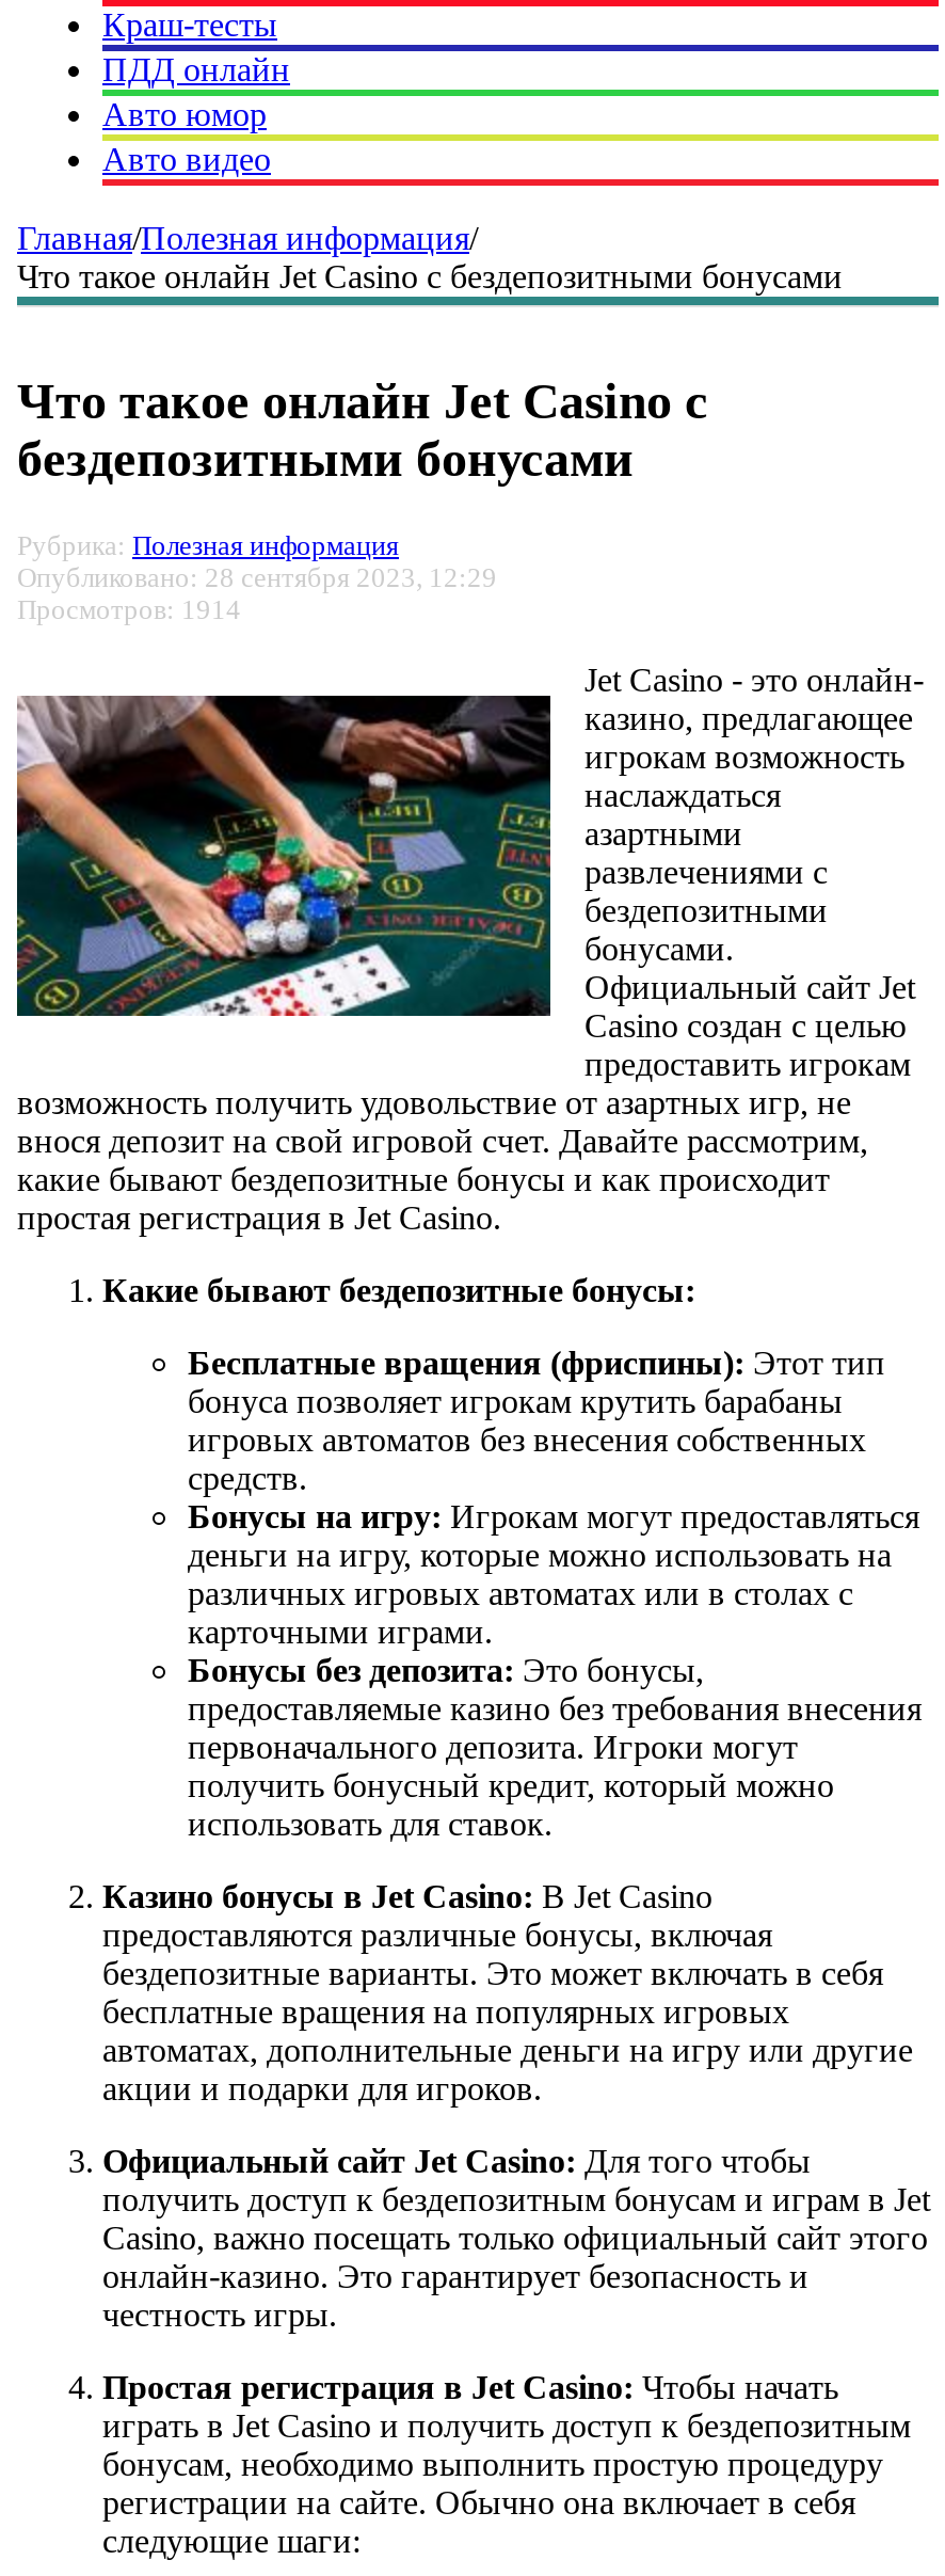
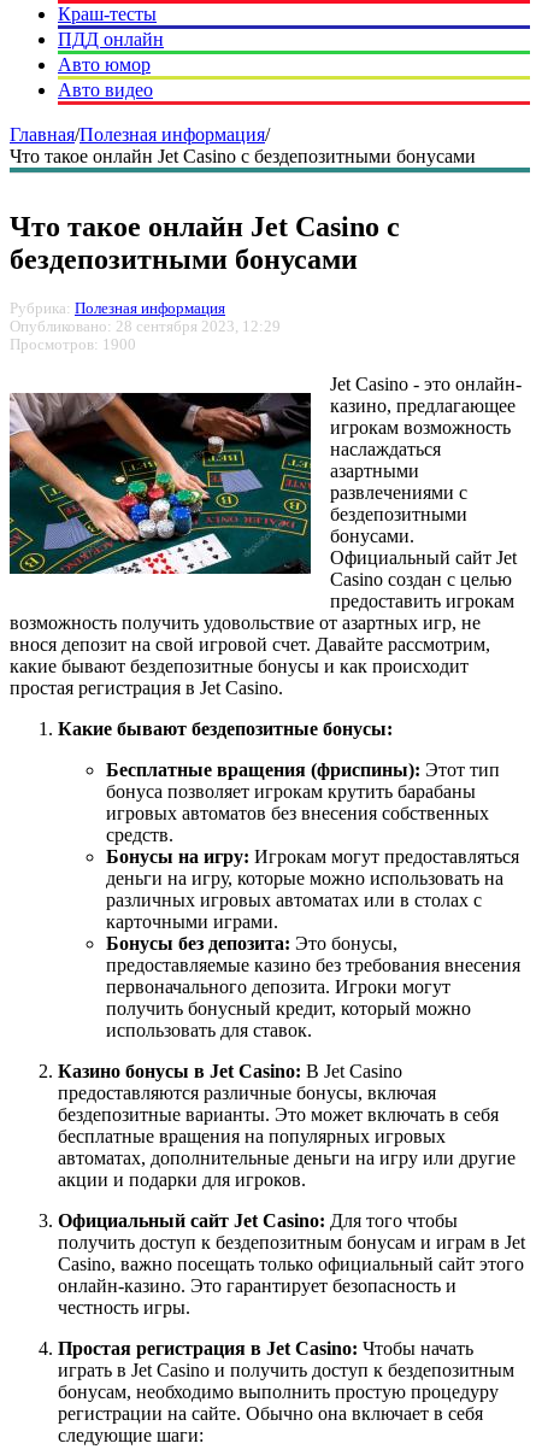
- Просмотров: 1914
+ Просмотров: 1900
